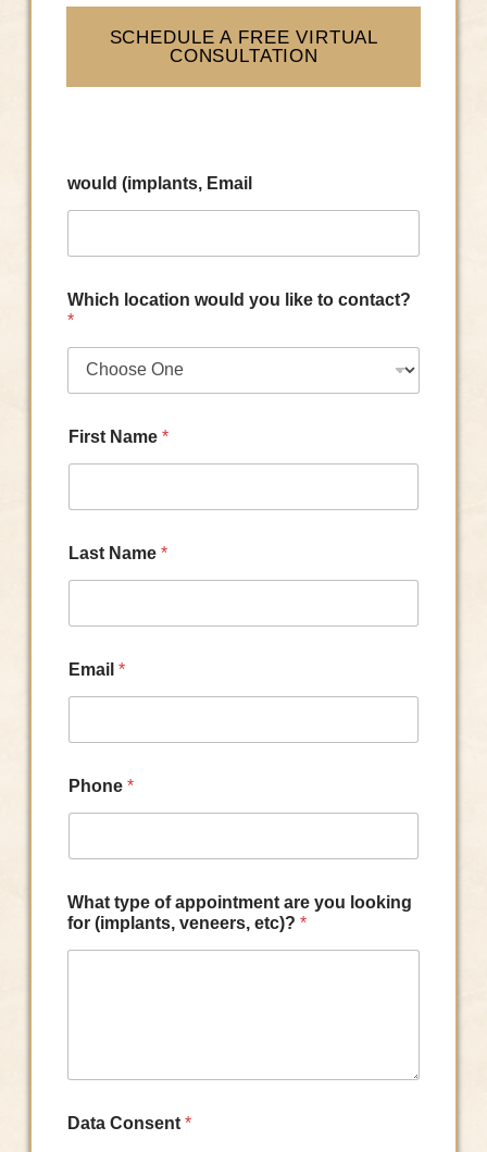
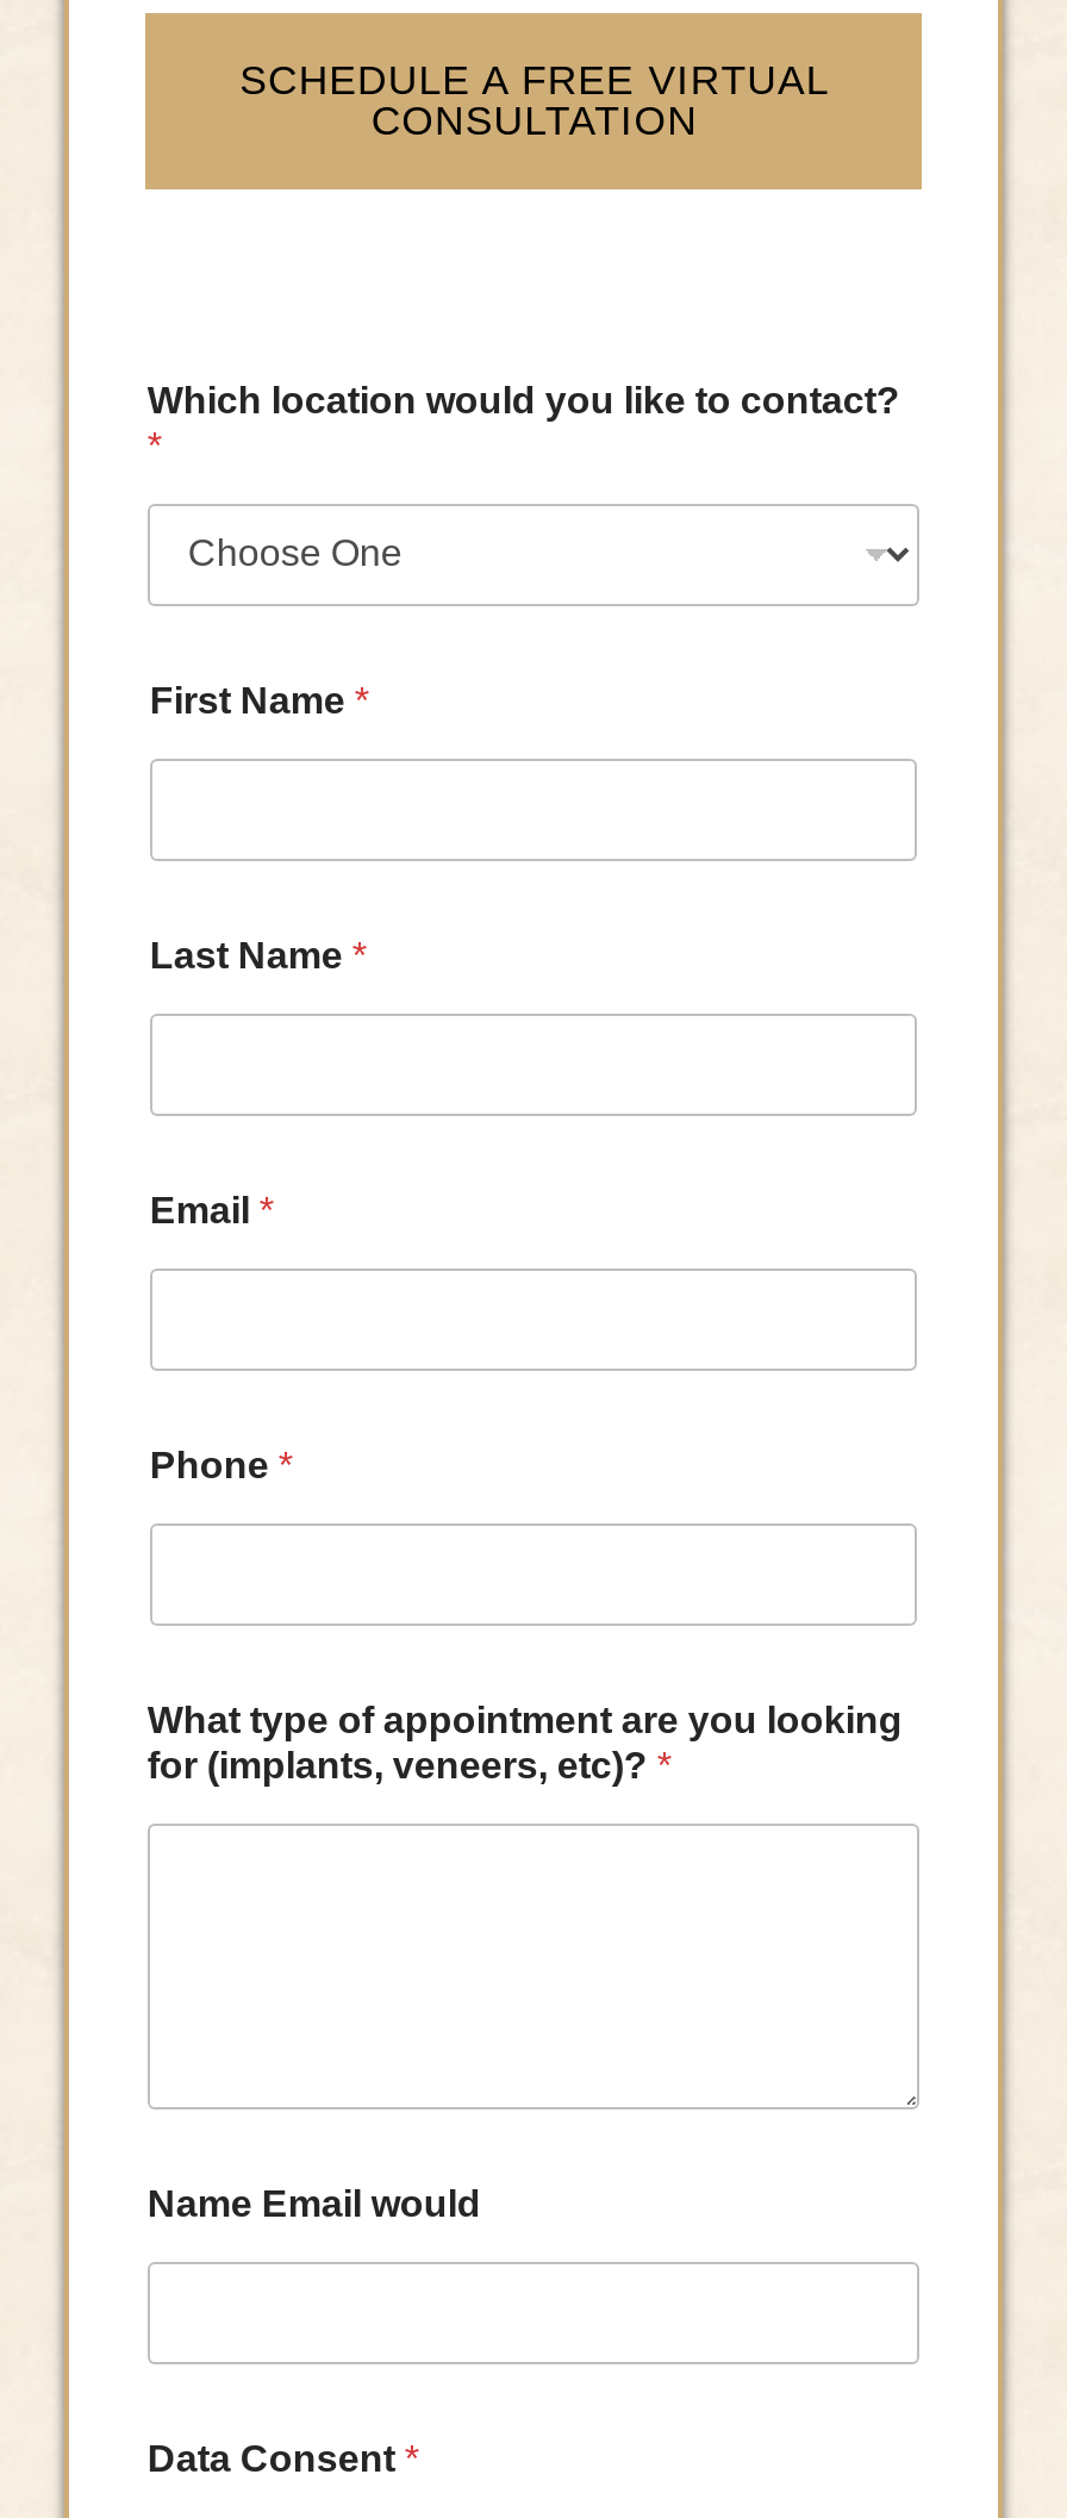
- would (implants, Email

moved up: Which location would you like to contact? | First Name * | Last Name * | Email * | Phone * | What type of appointment are you looking | for (implants, veneers, etc)? *

+ Name Email would
